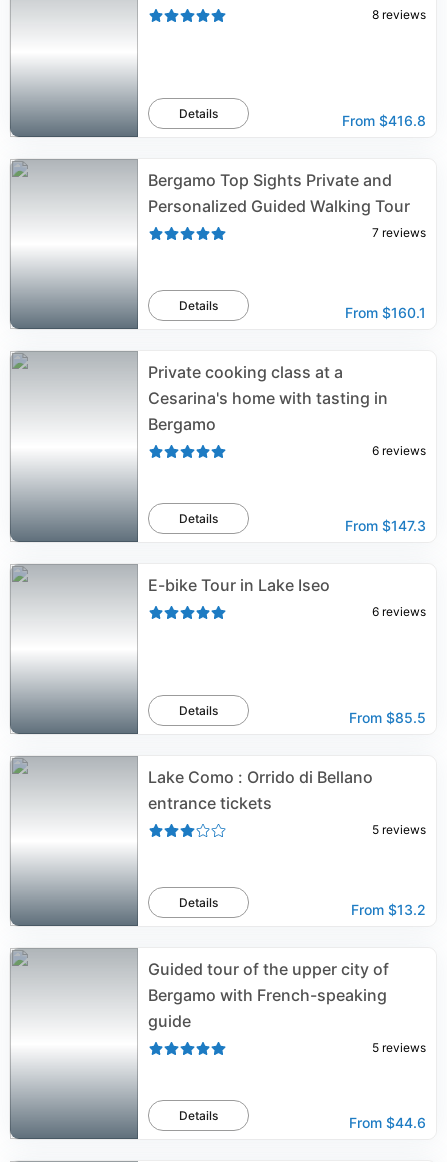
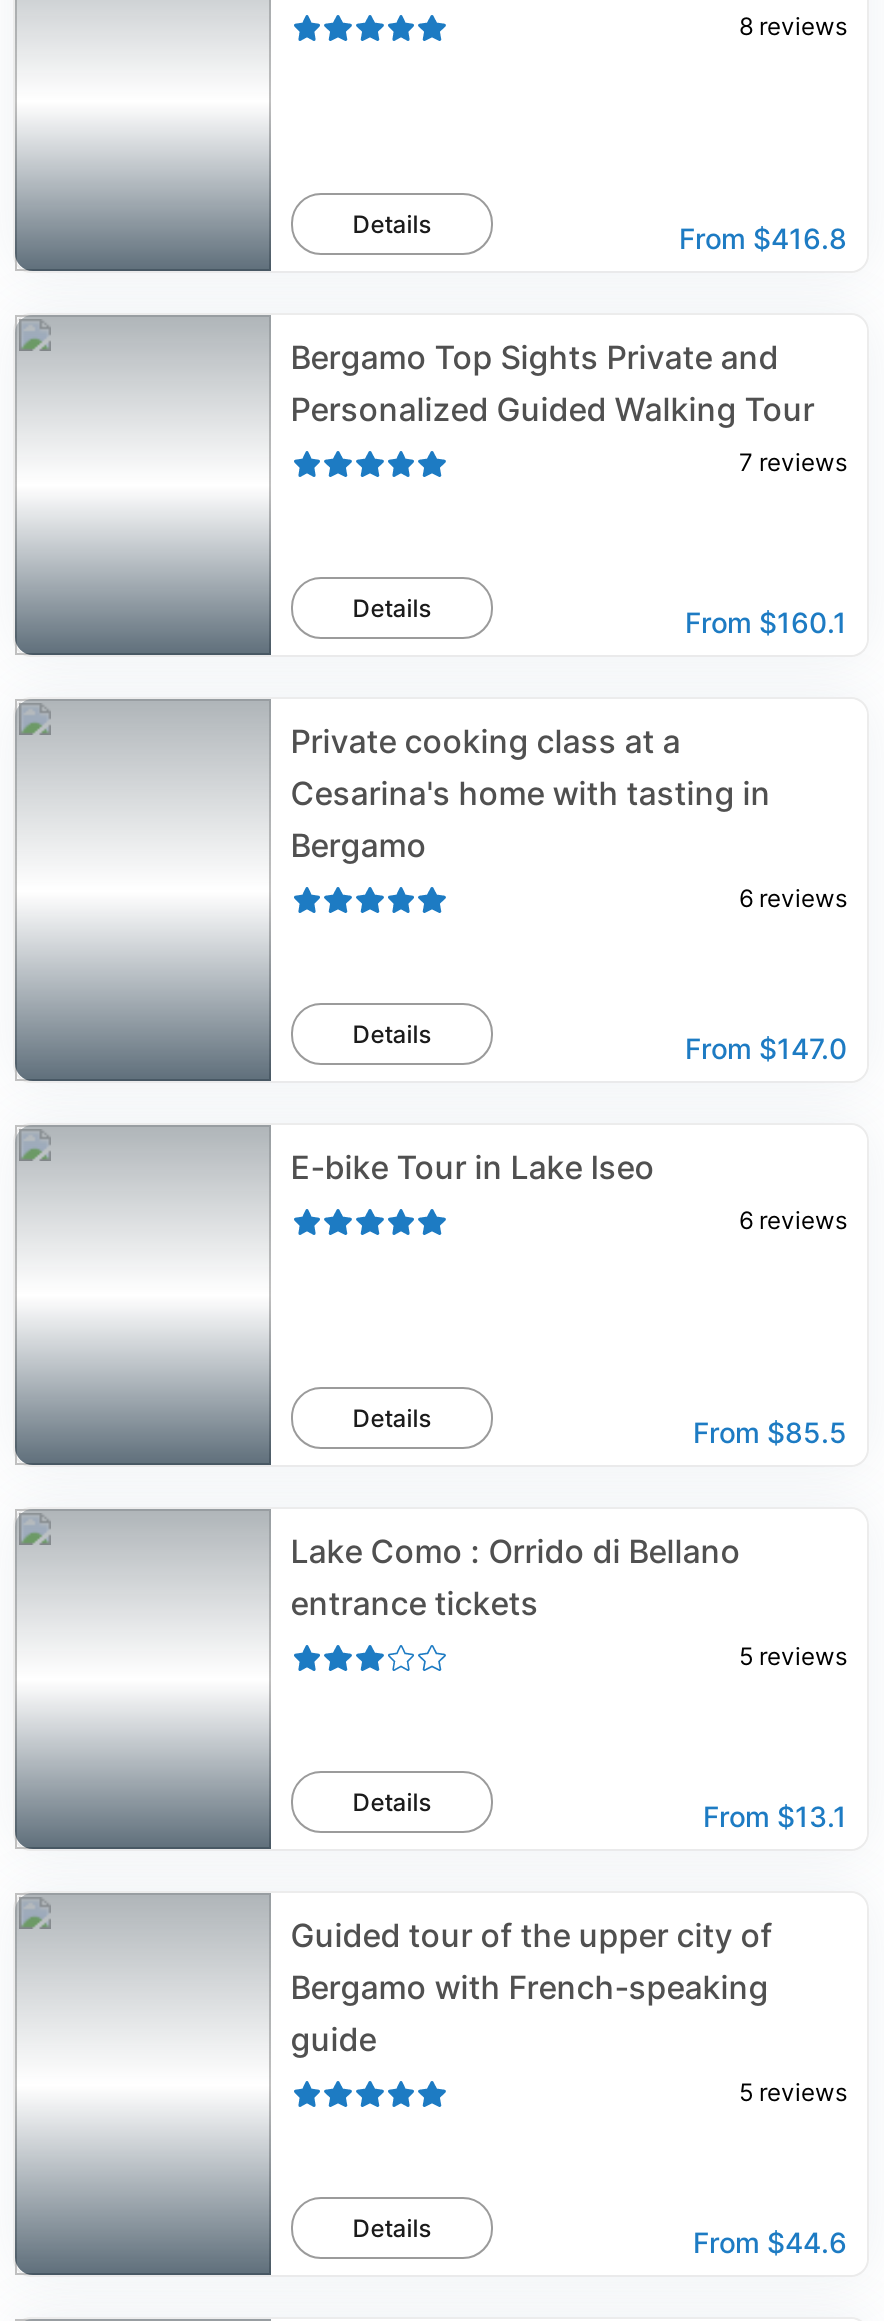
- From $147.3
+ From $147.0

- From $13.2
+ From $13.1
